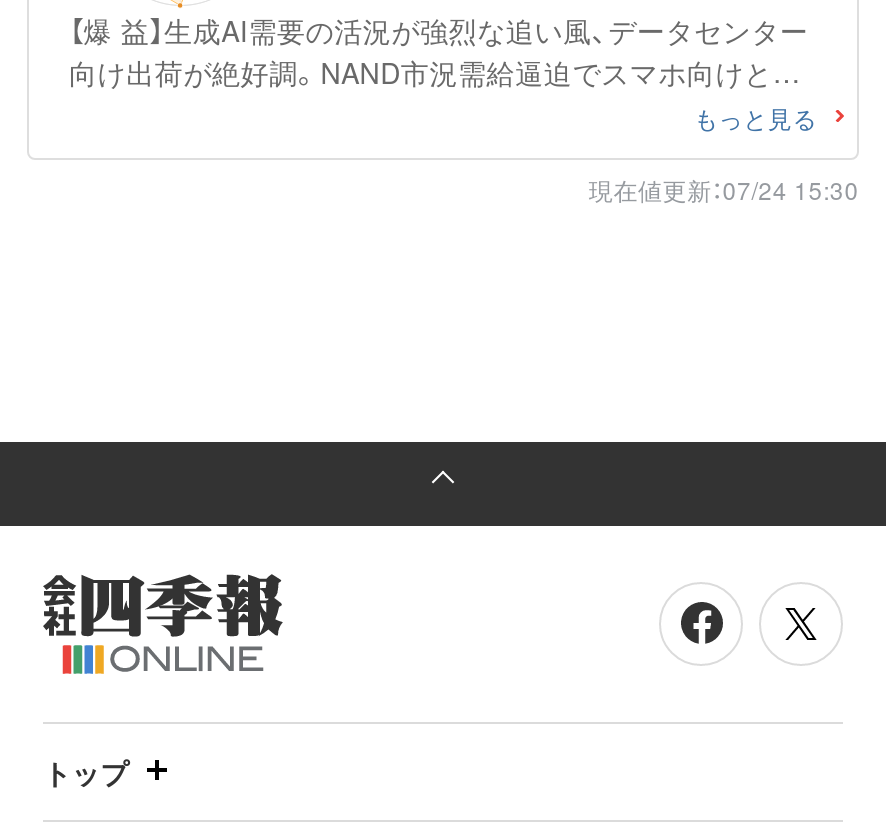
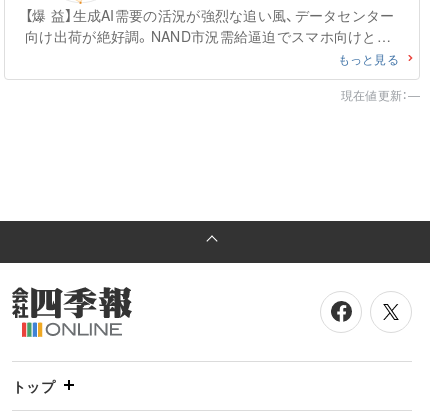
- 現在値更新：07/24 15:30
+ 現在値更新：―
